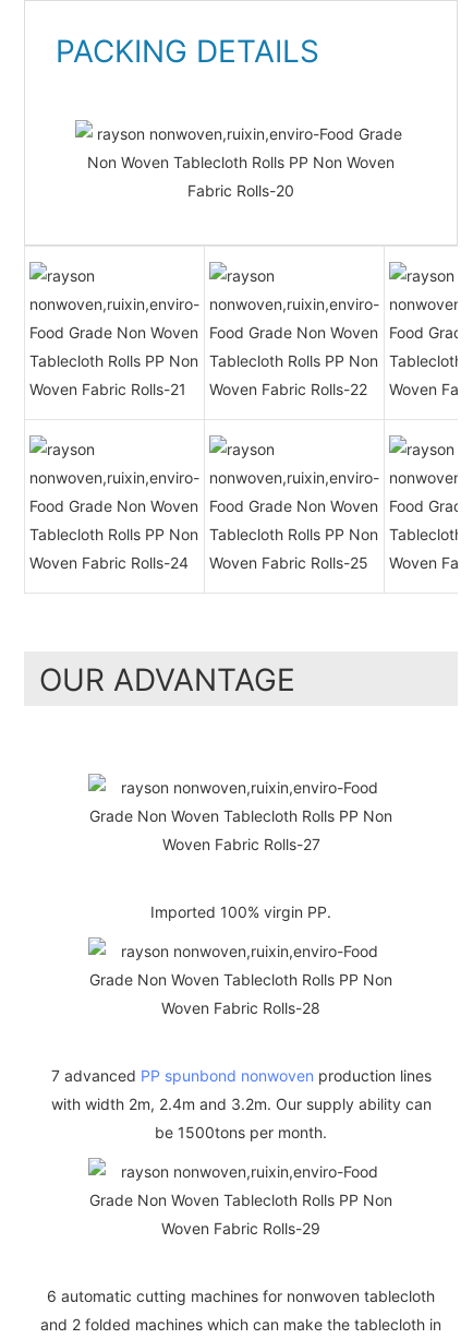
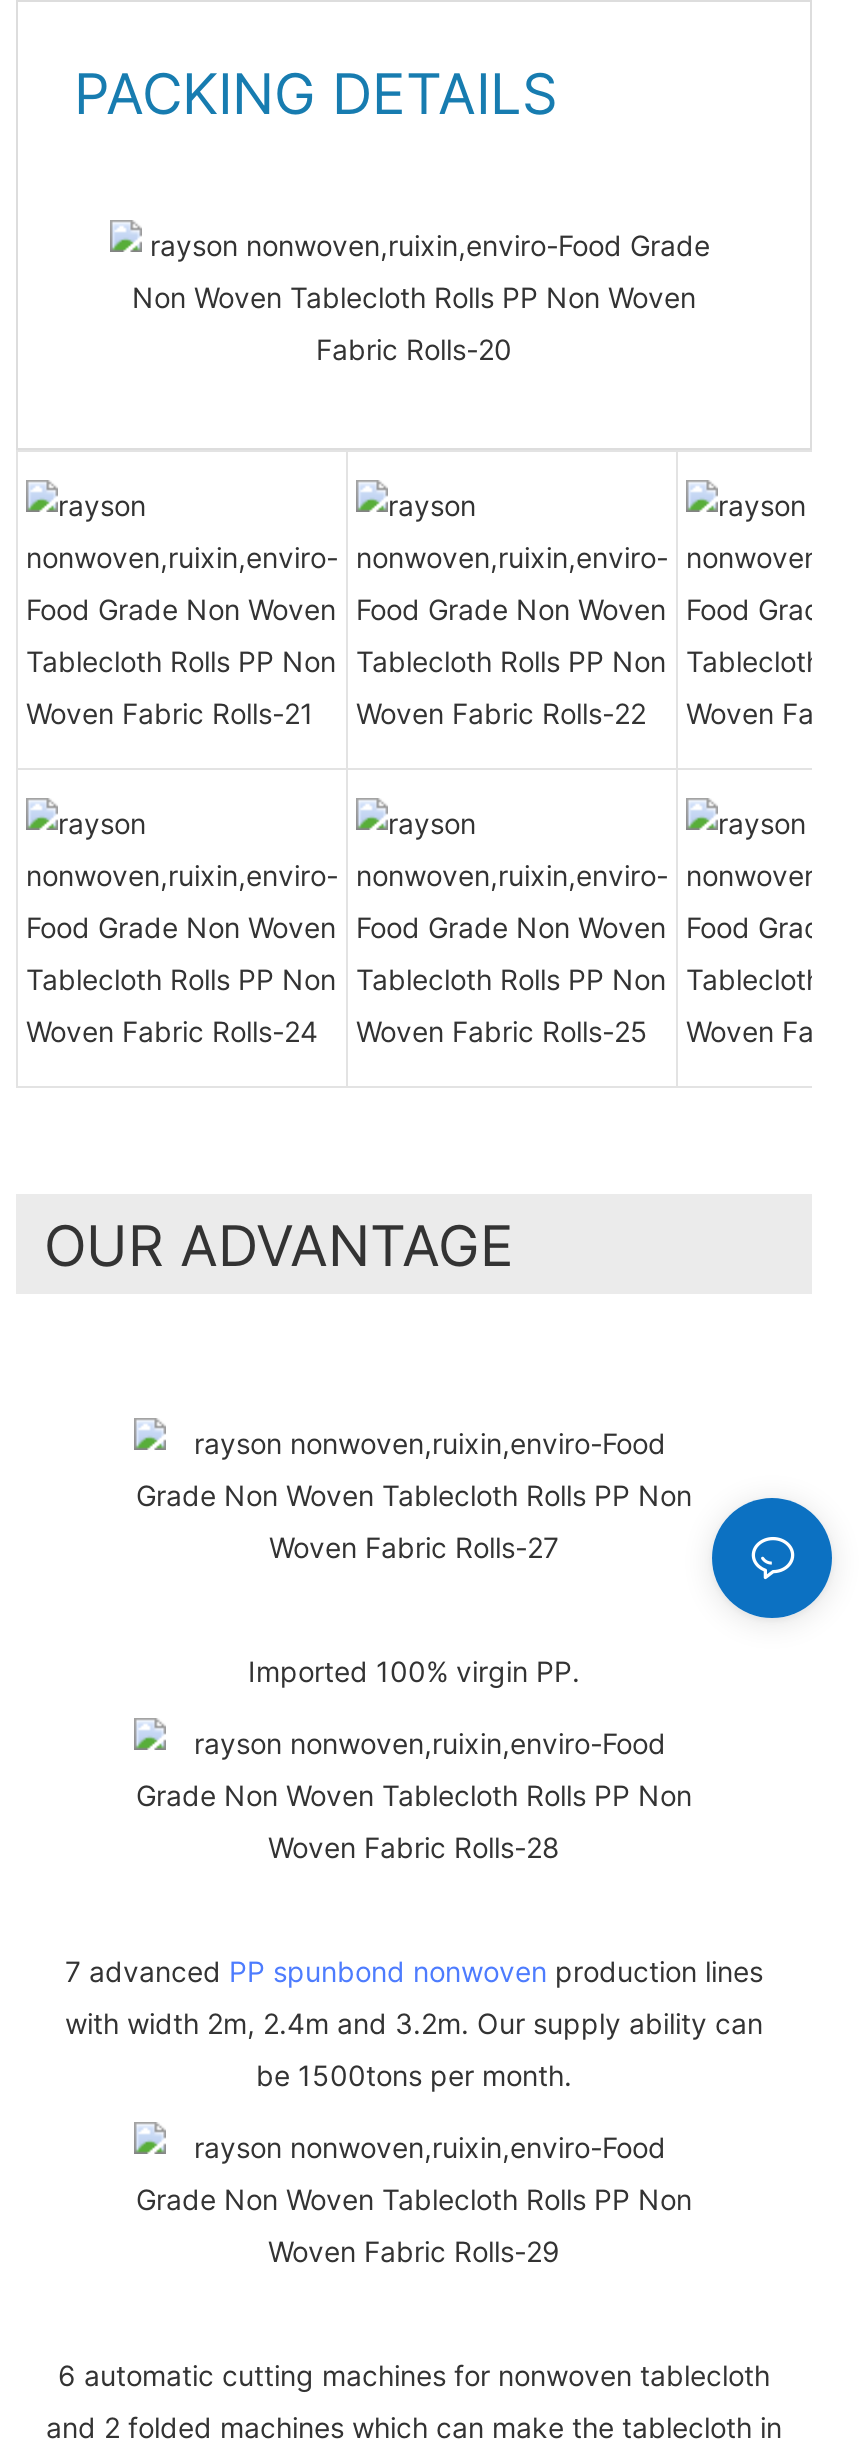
+ [image]
